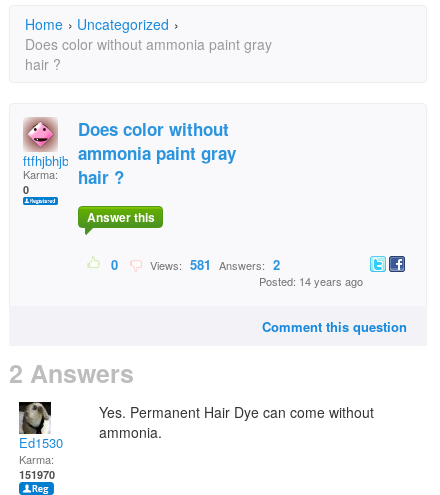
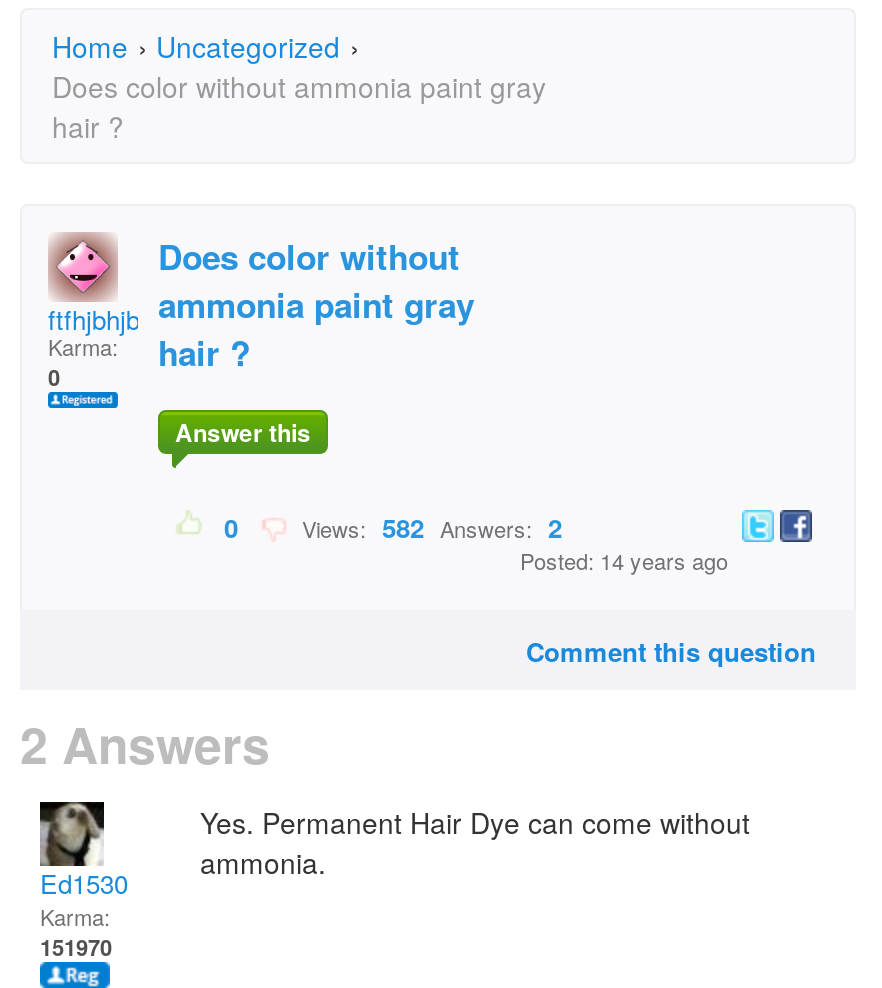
- Views: 581 Answers: 2
+ Views: 582 Answers: 2
